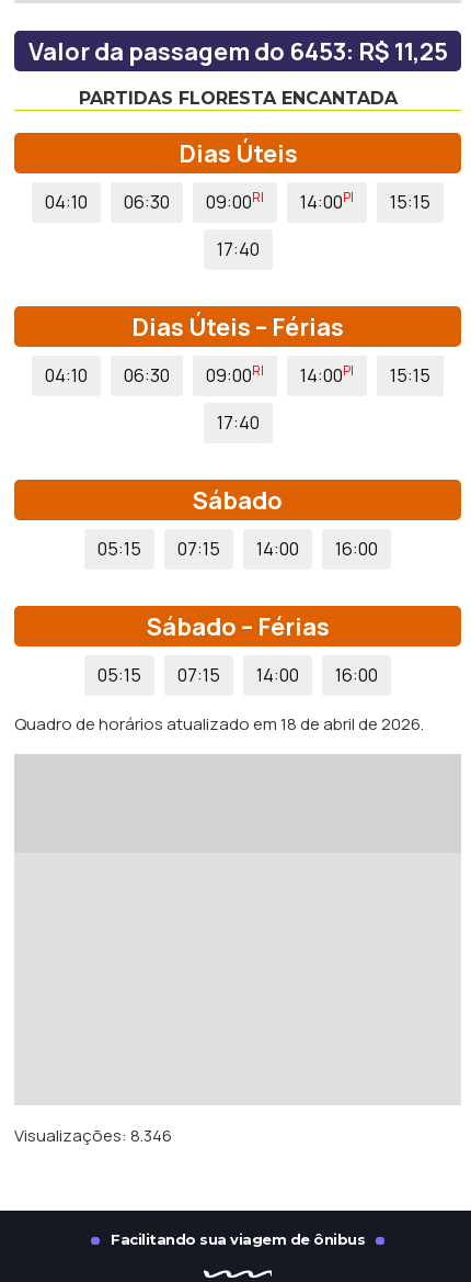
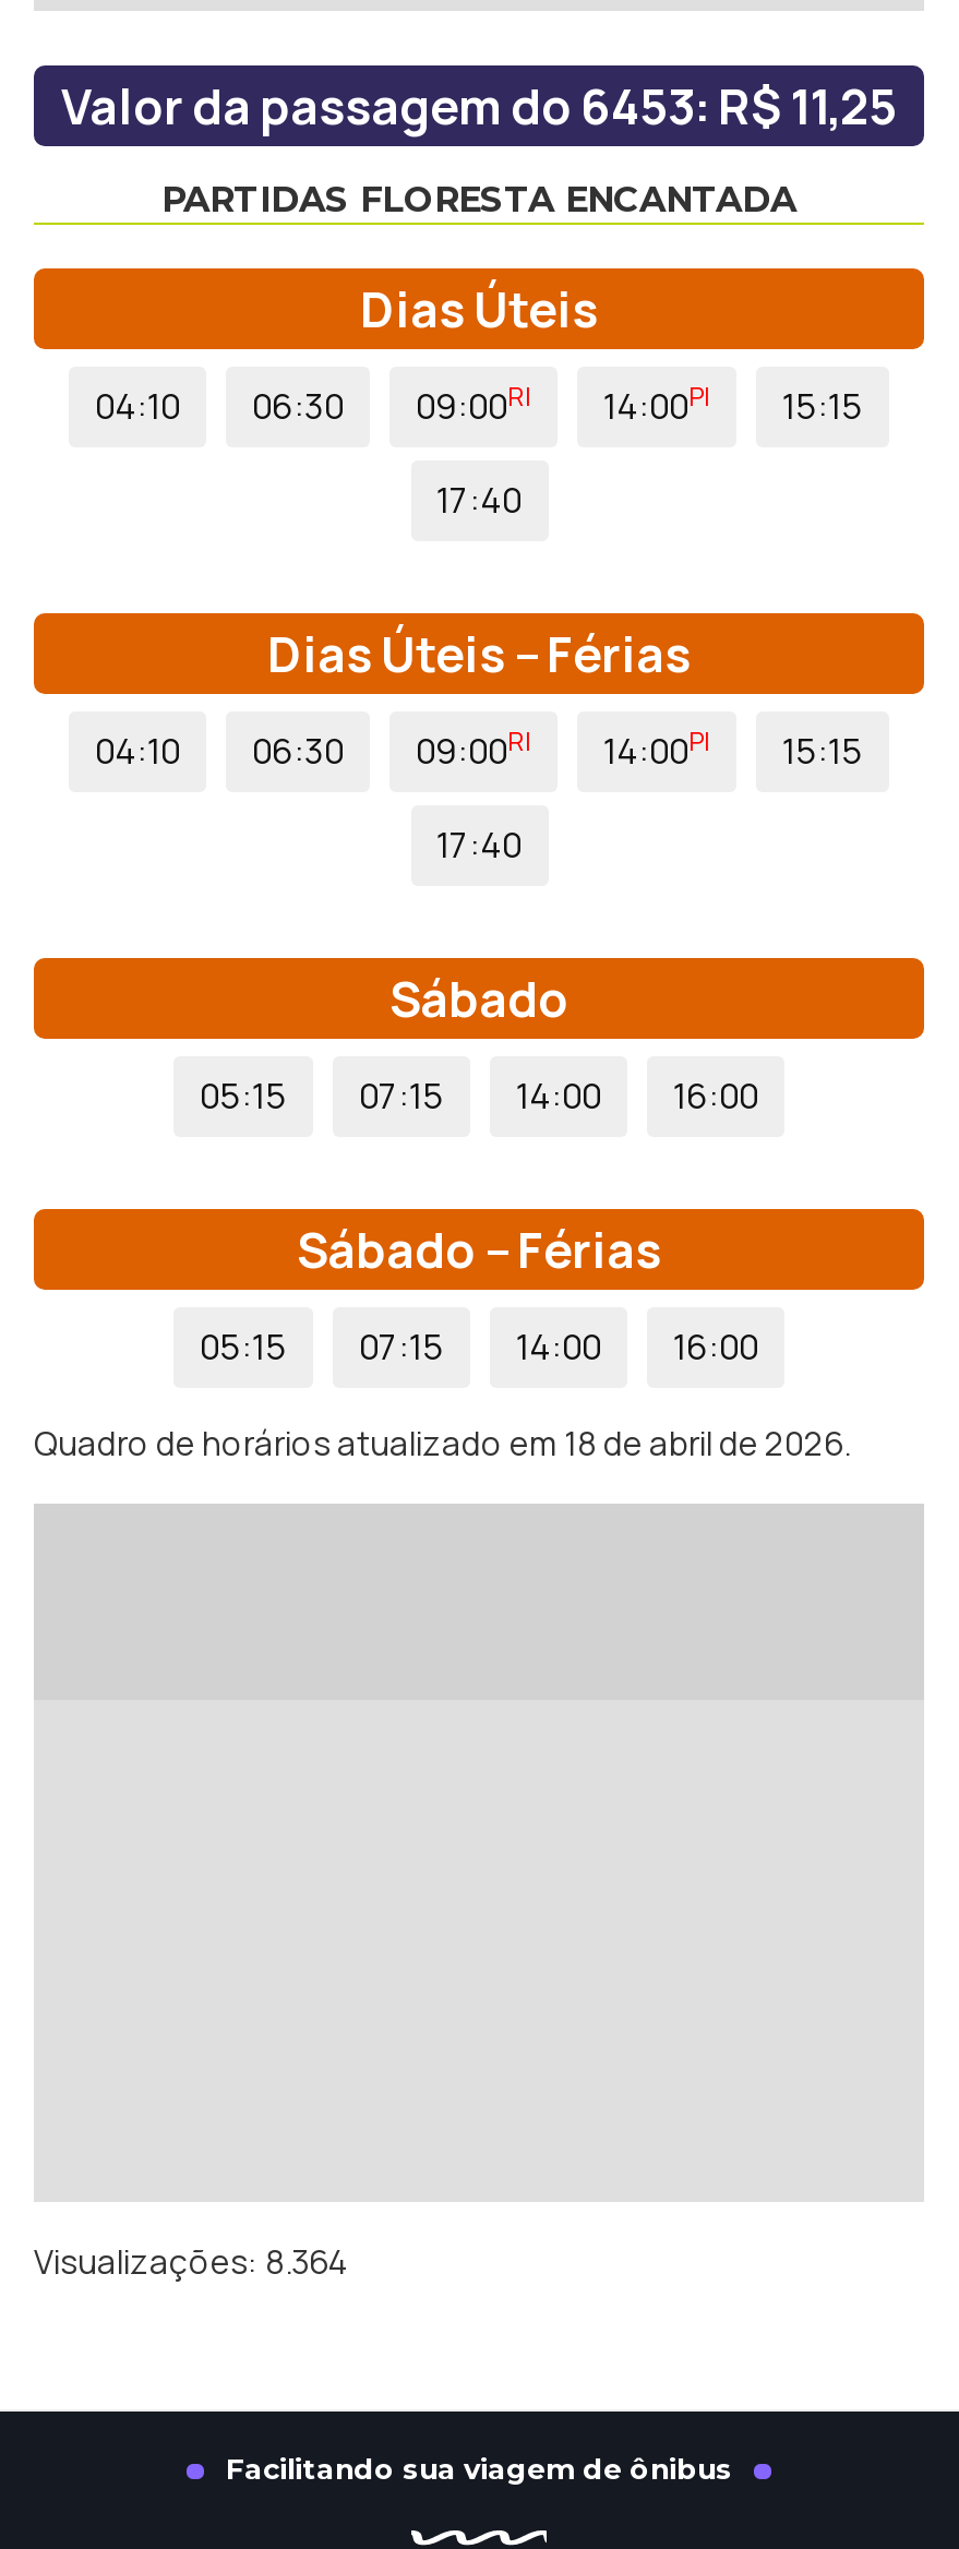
- Visualizações: 8.346
+ Visualizações: 8.364
